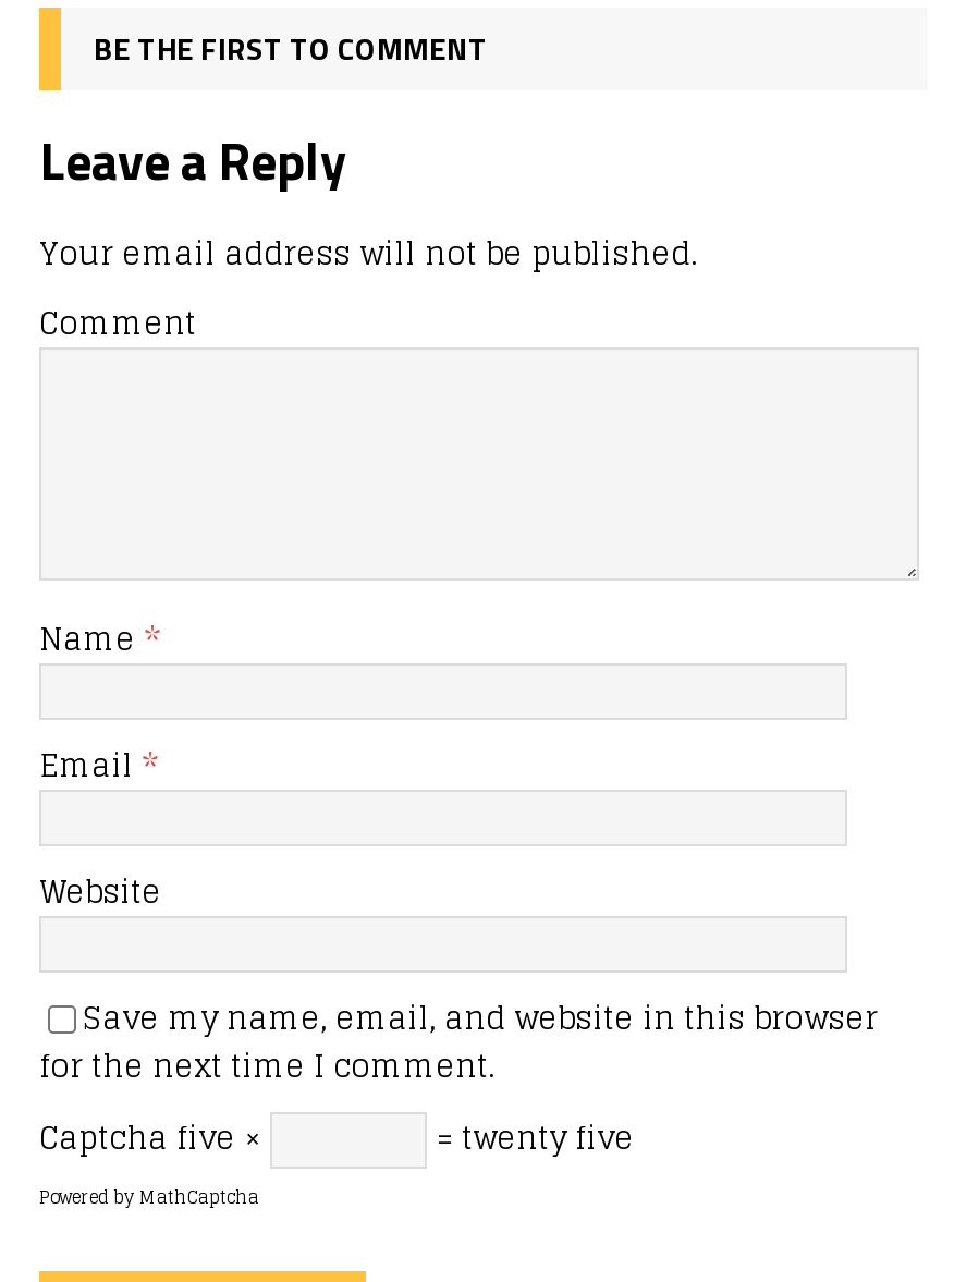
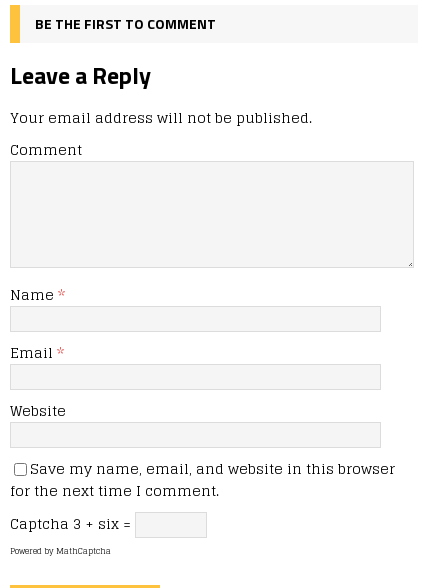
- Captcha five ×
- = twenty five
+ Captcha 3 + six =
